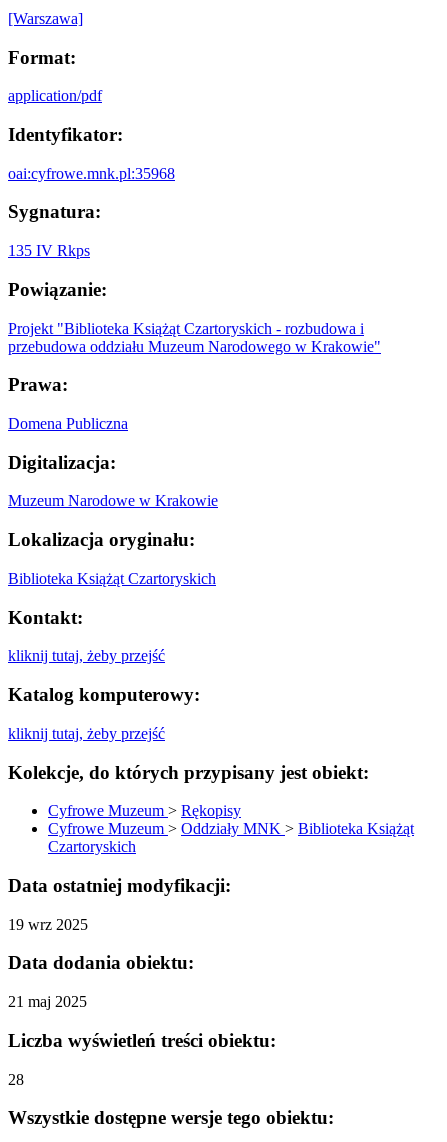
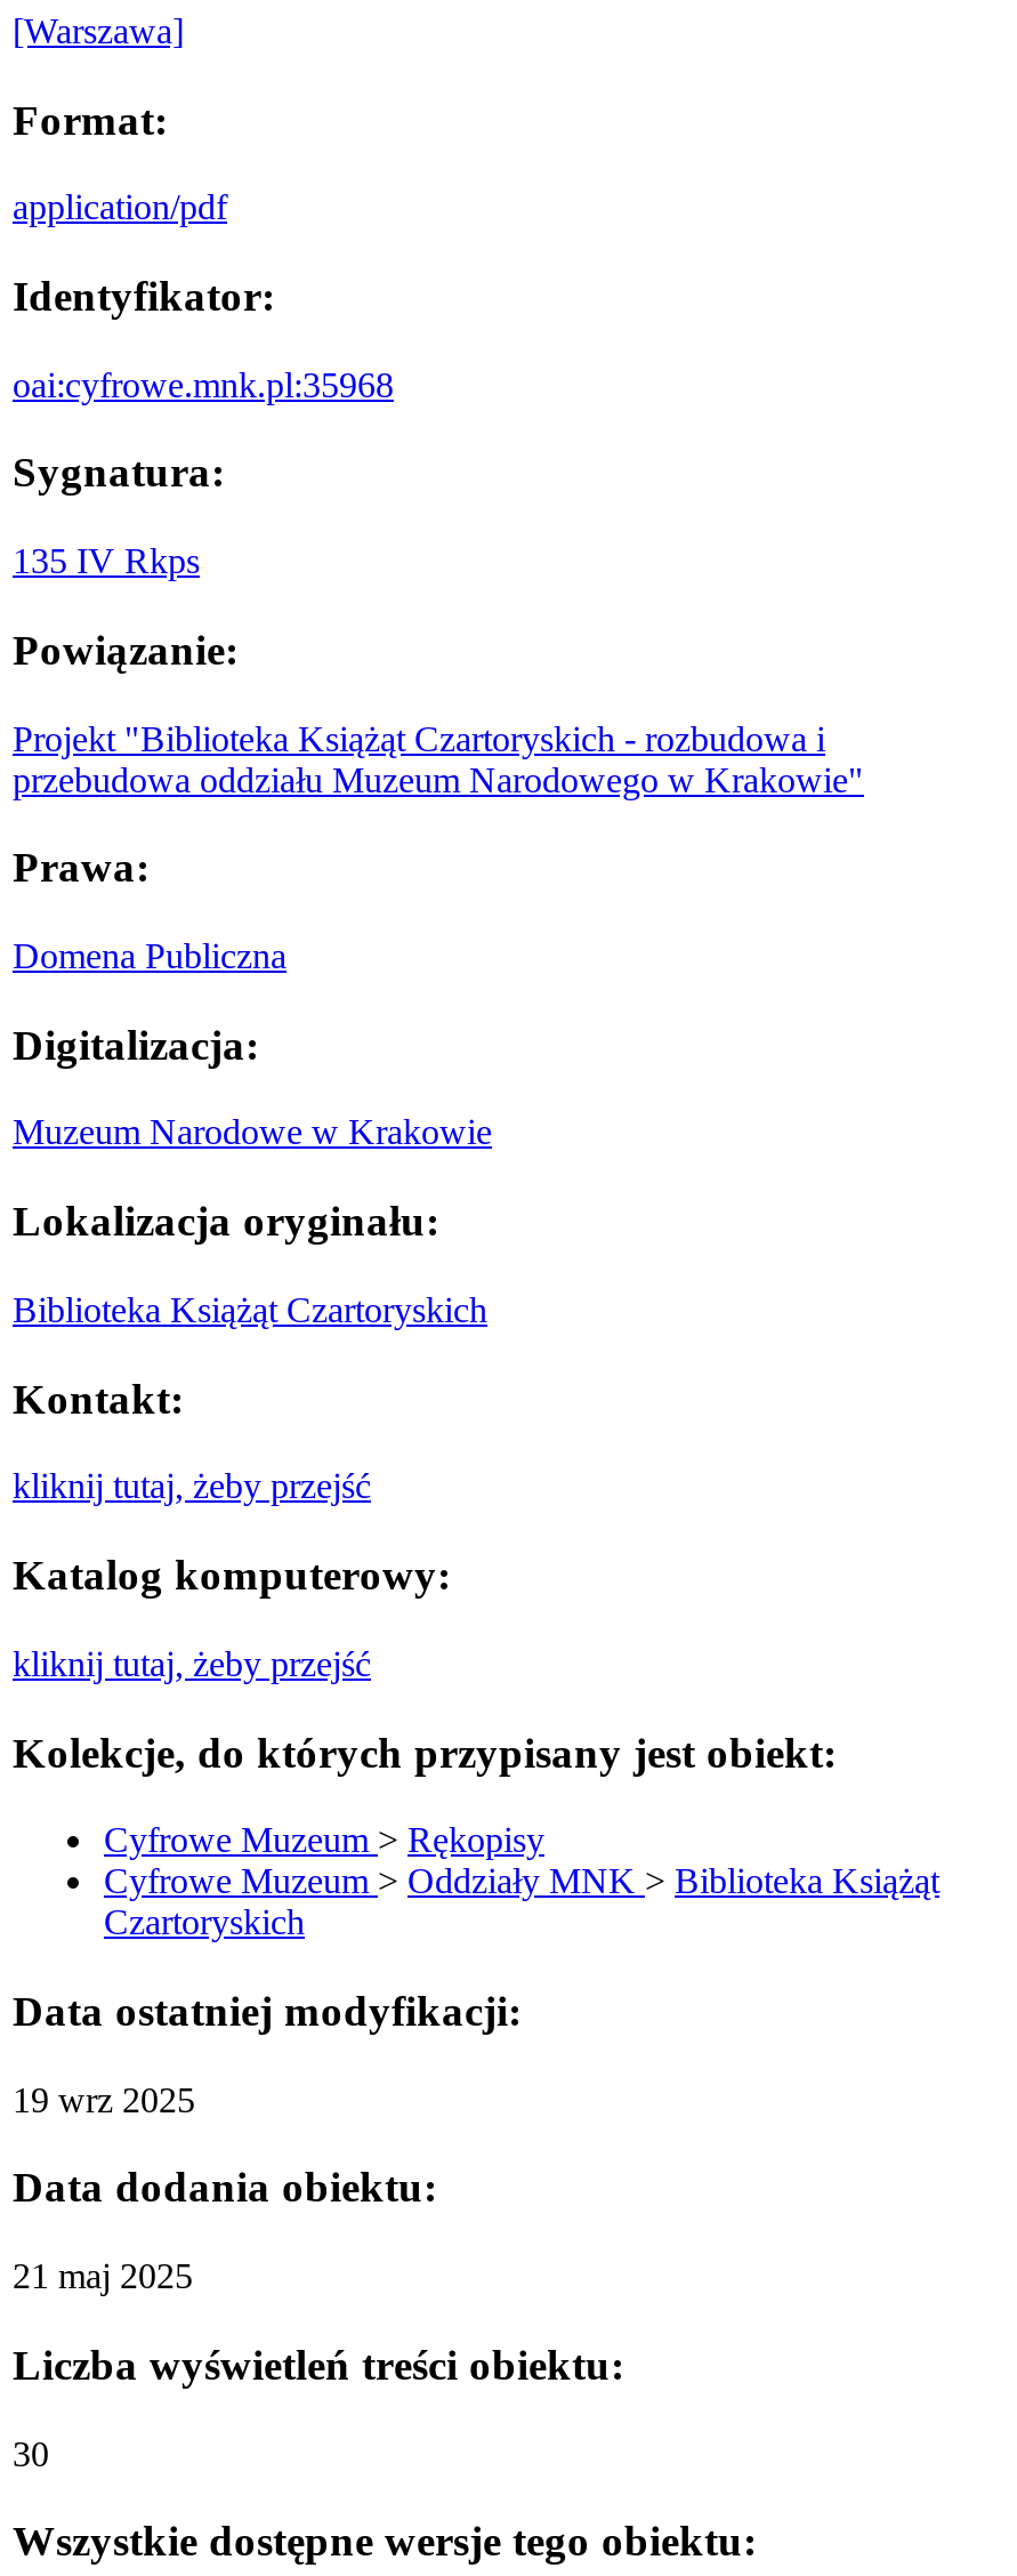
- 28
+ 30
